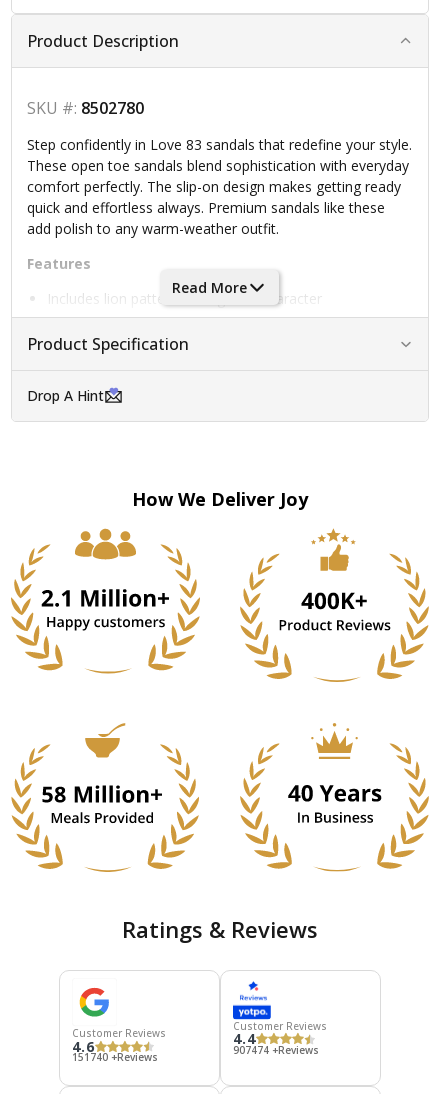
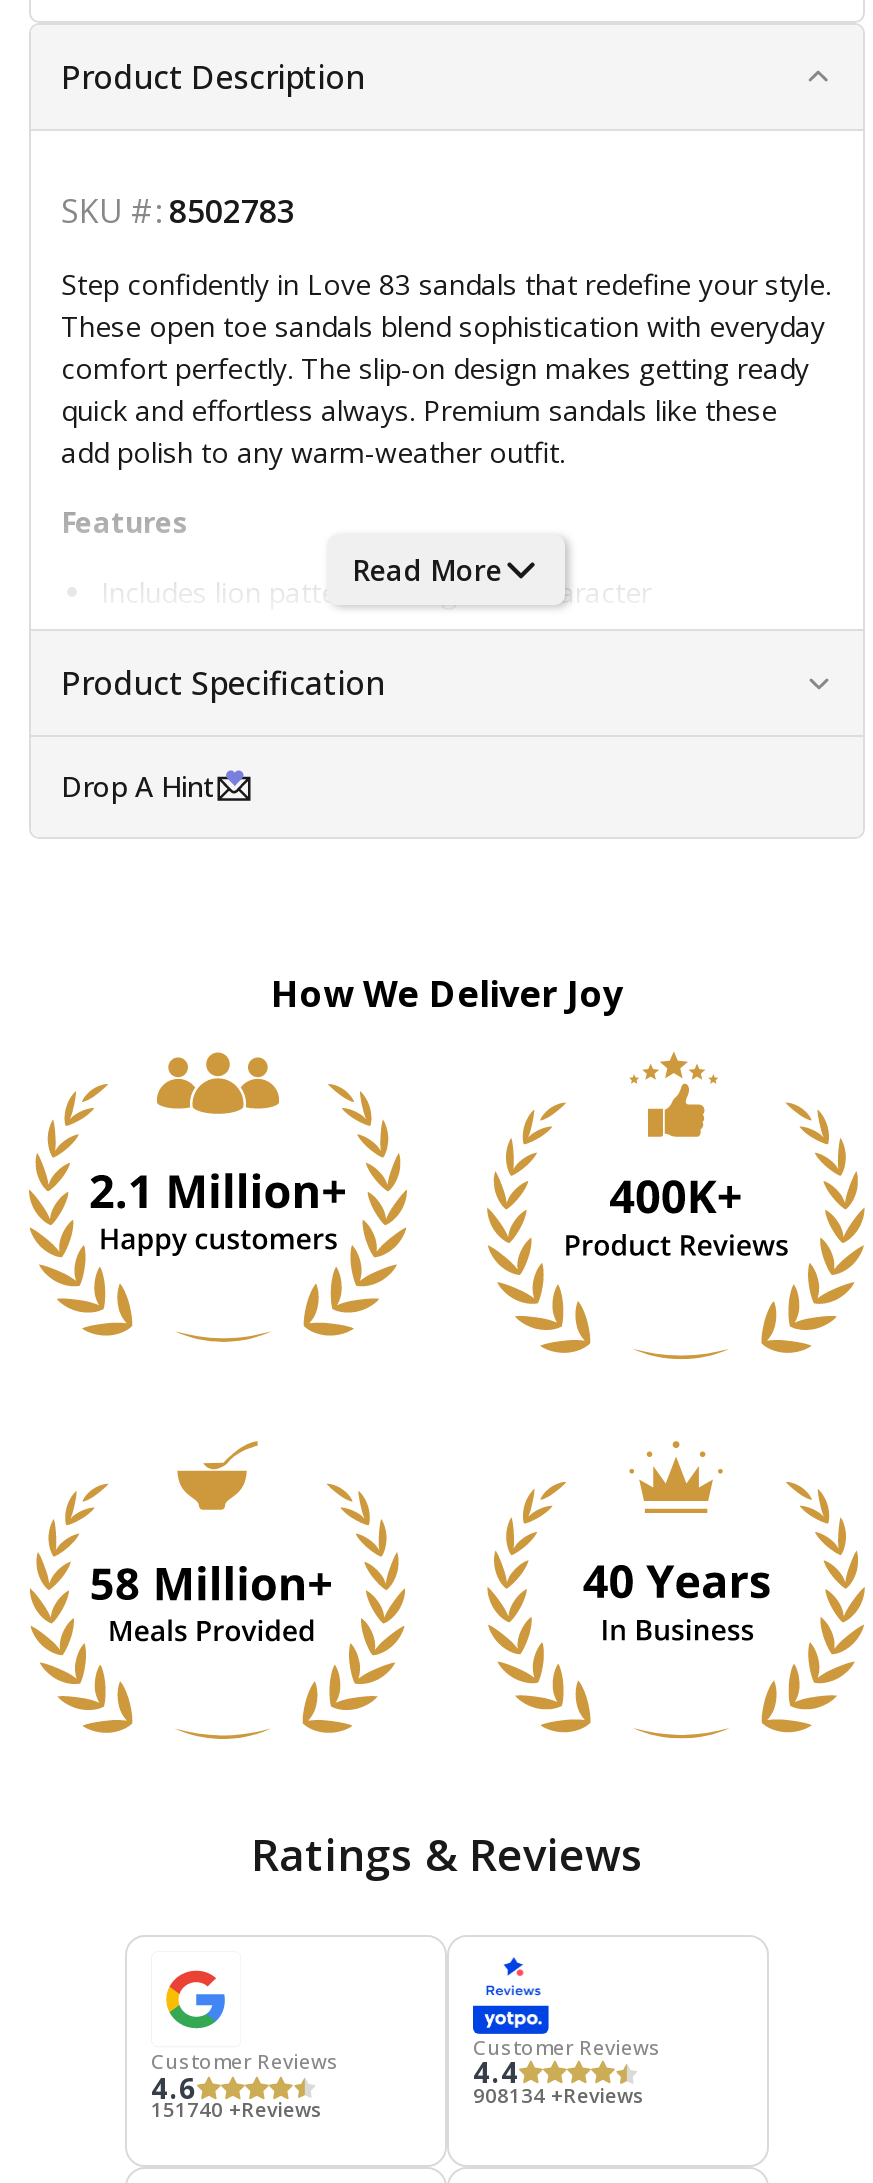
- SKU #: 8502780
+ SKU #: 8502783

- 907474 +Reviews
+ 908134 +Reviews
